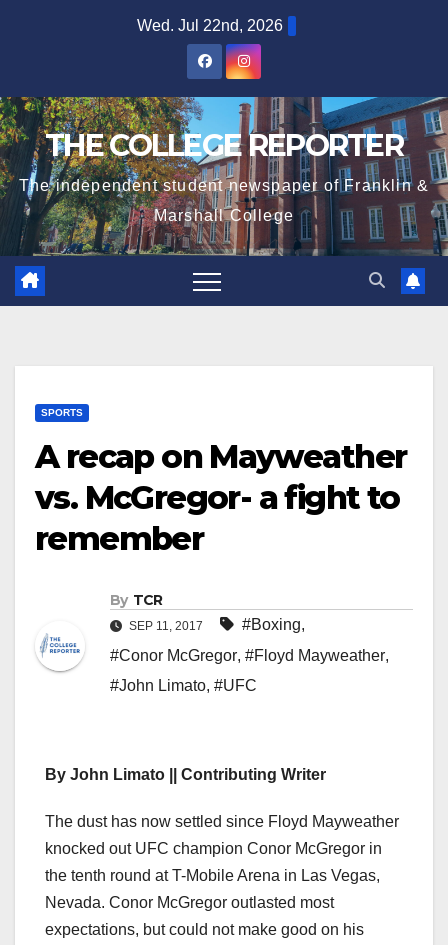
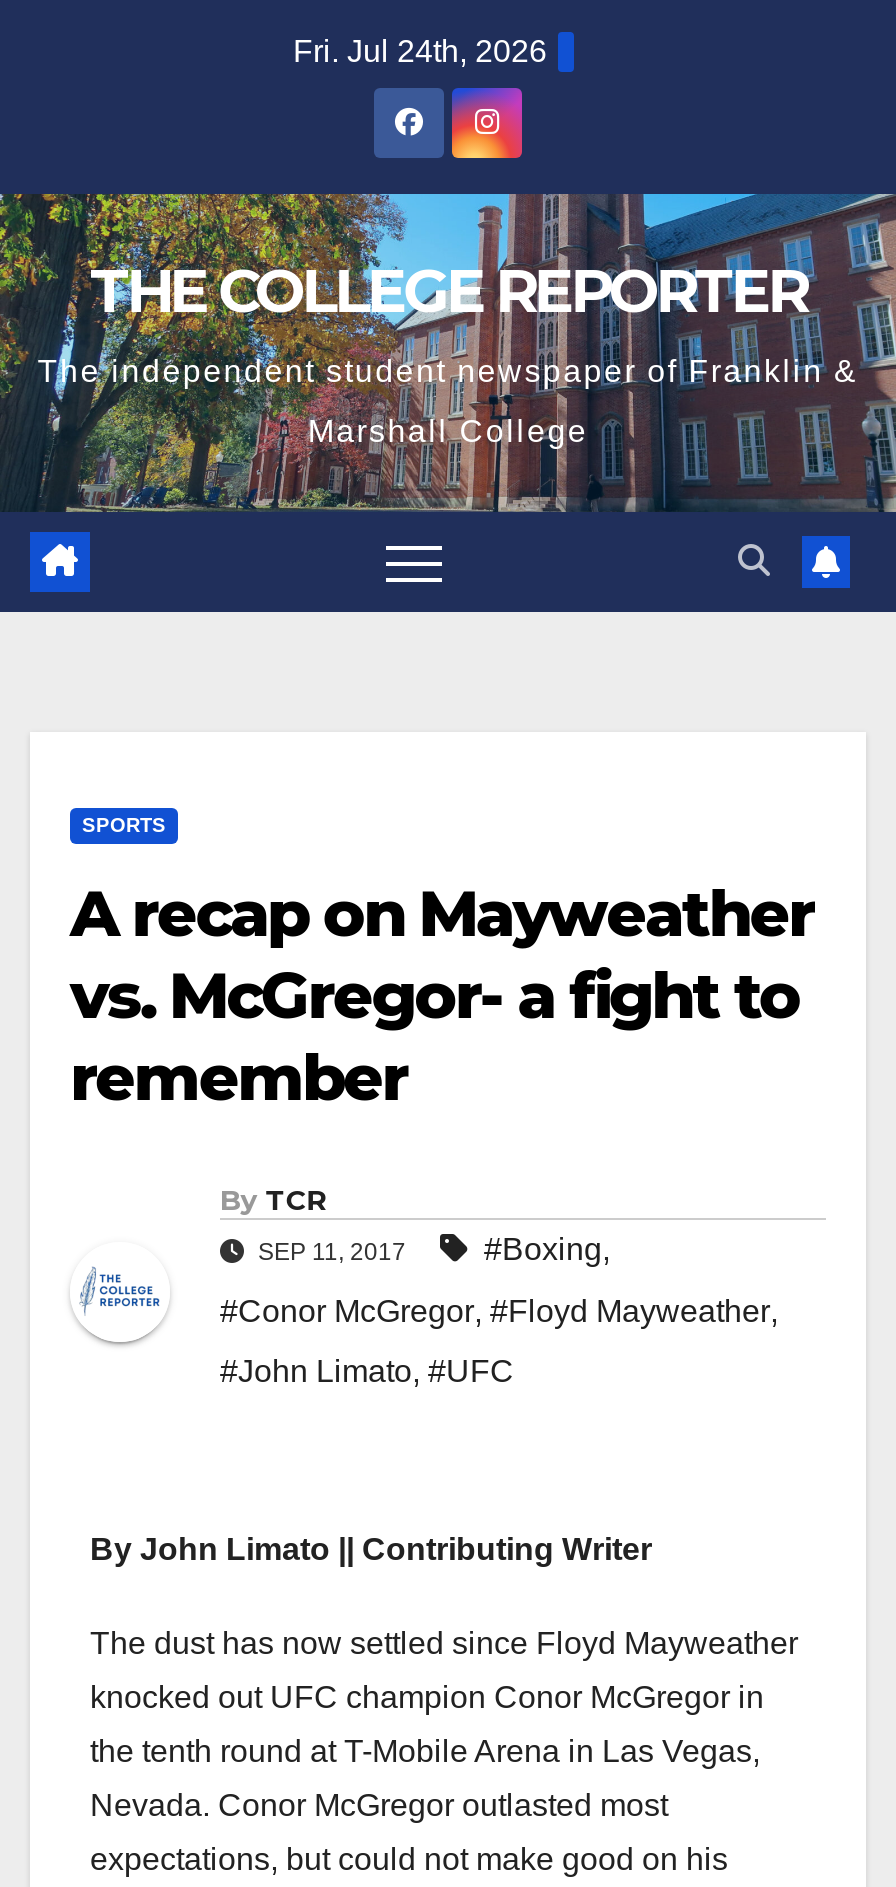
- Wed. Jul 22nd, 2026
+ Fri. Jul 24th, 2026
